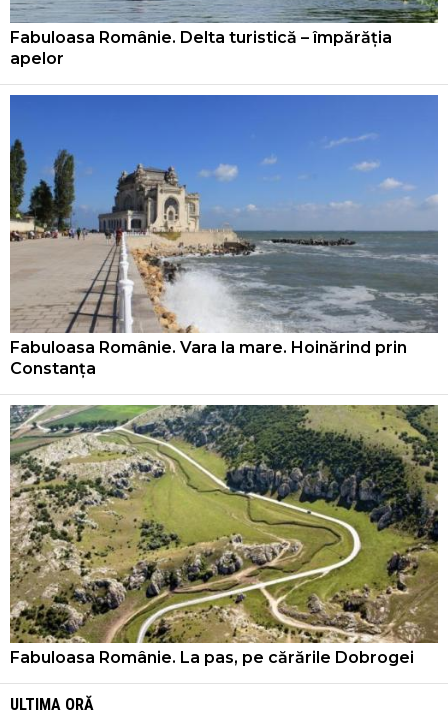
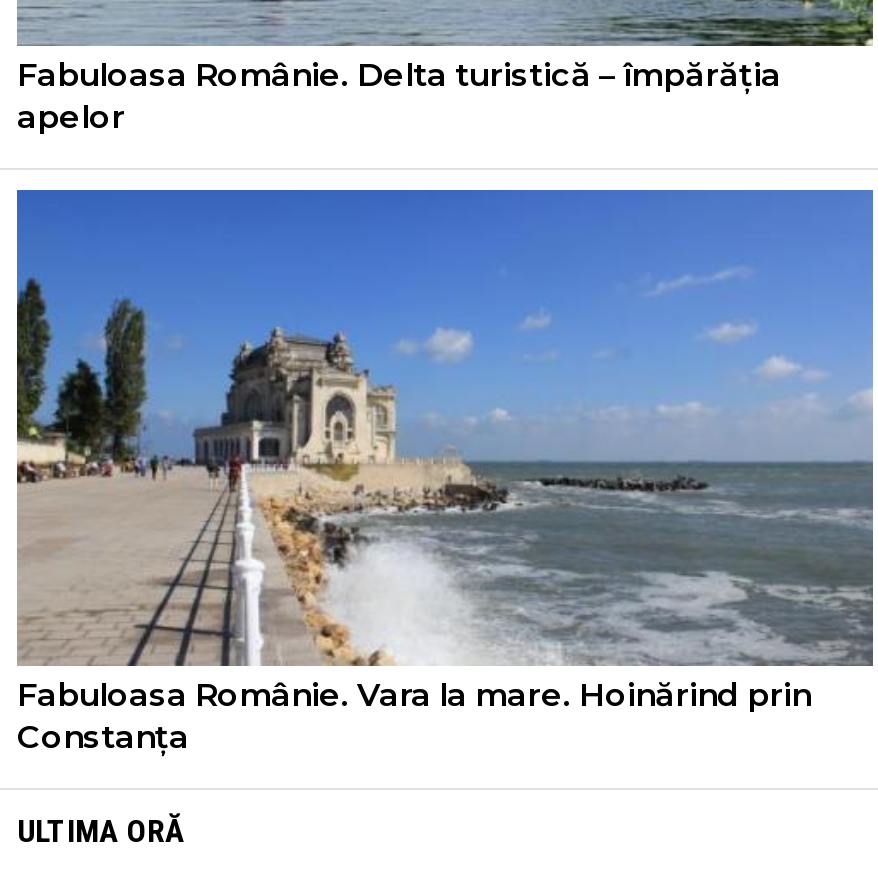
- [image]
- Fabuloasa Românie. La pas, pe cărările Dobrogei
